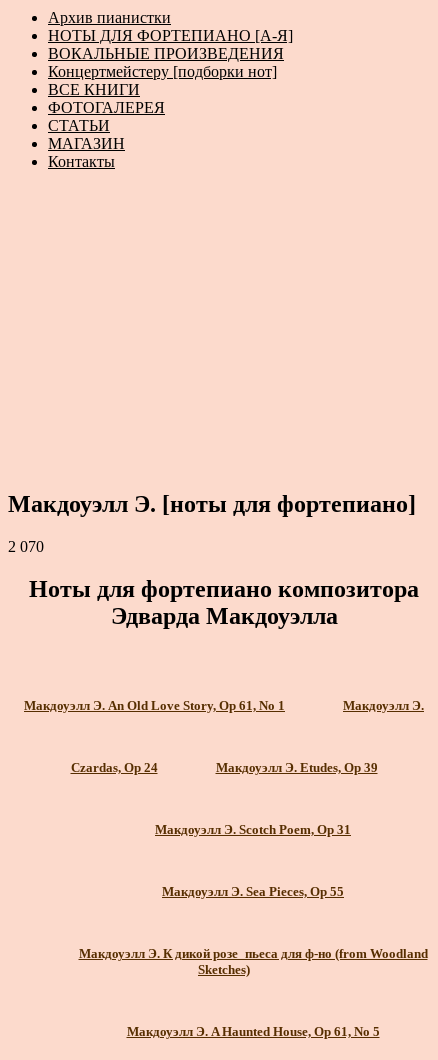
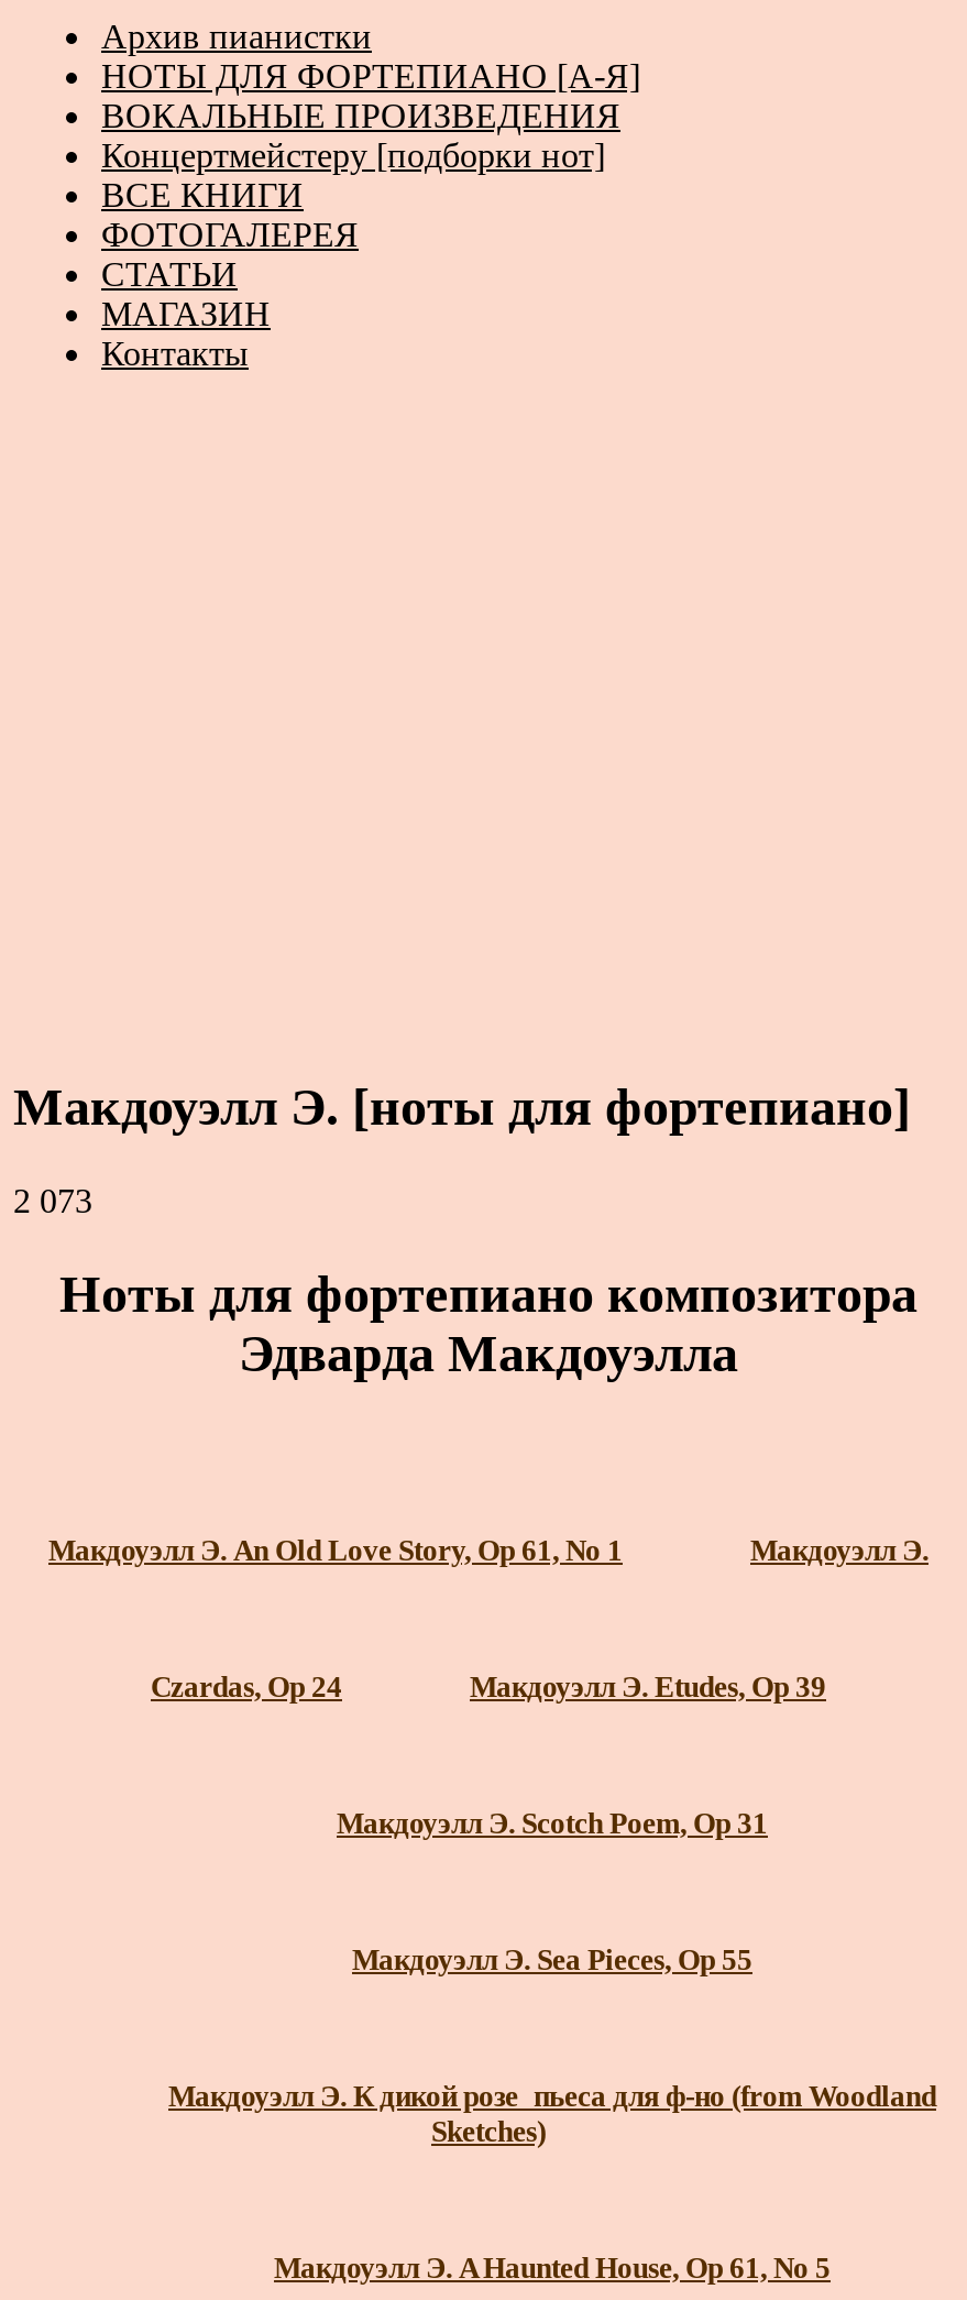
- 2 070
+ 2 073
